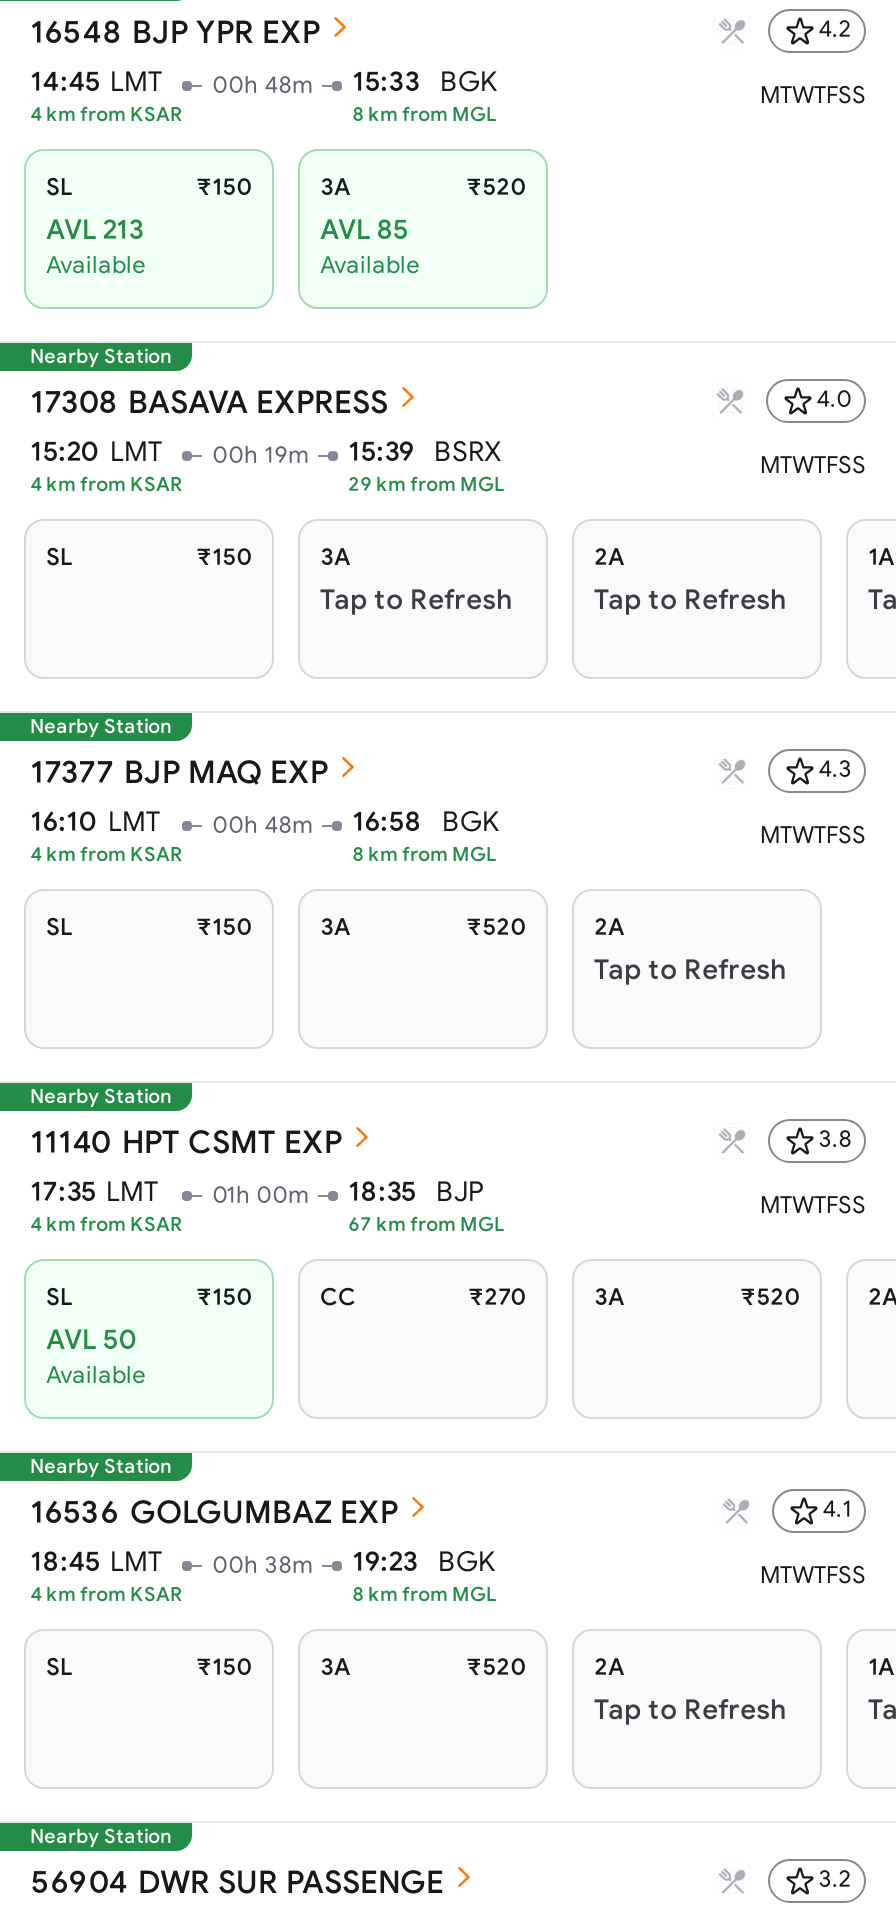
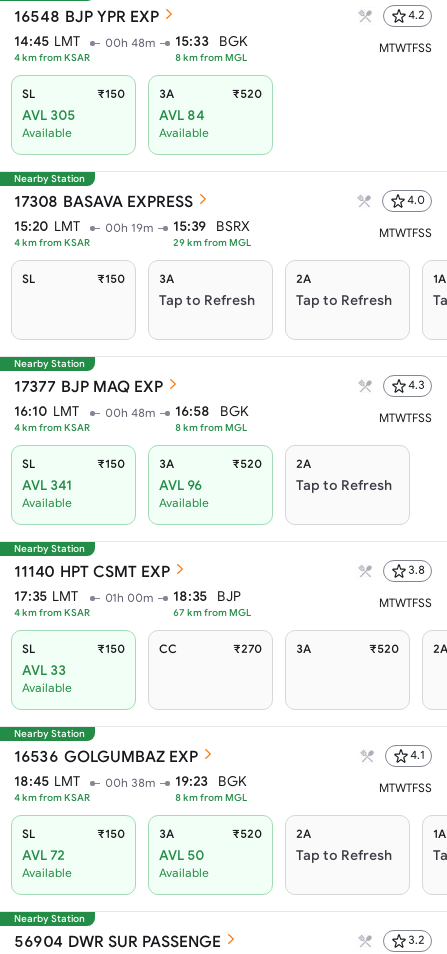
- AVL 213
+ AVL 305

- AVL 85
+ AVL 84

+ AVL 341
+ Available

+ AVL 96
+ Available

- AVL 50
+ AVL 33

+ AVL 72
+ Available

+ AVL 50
+ Available
